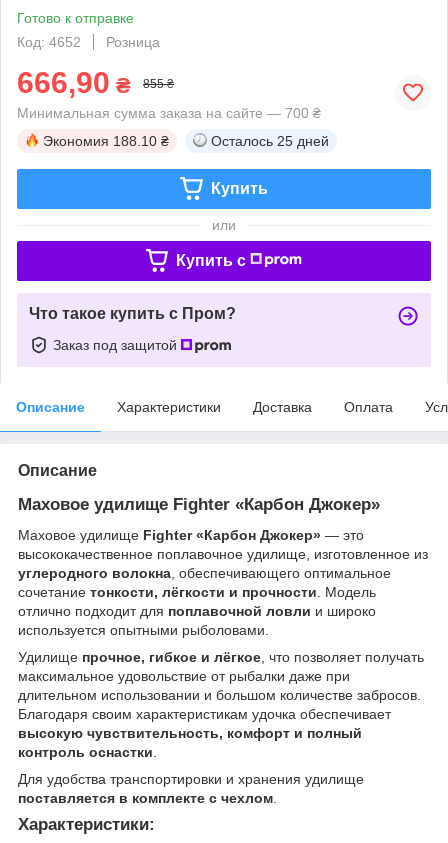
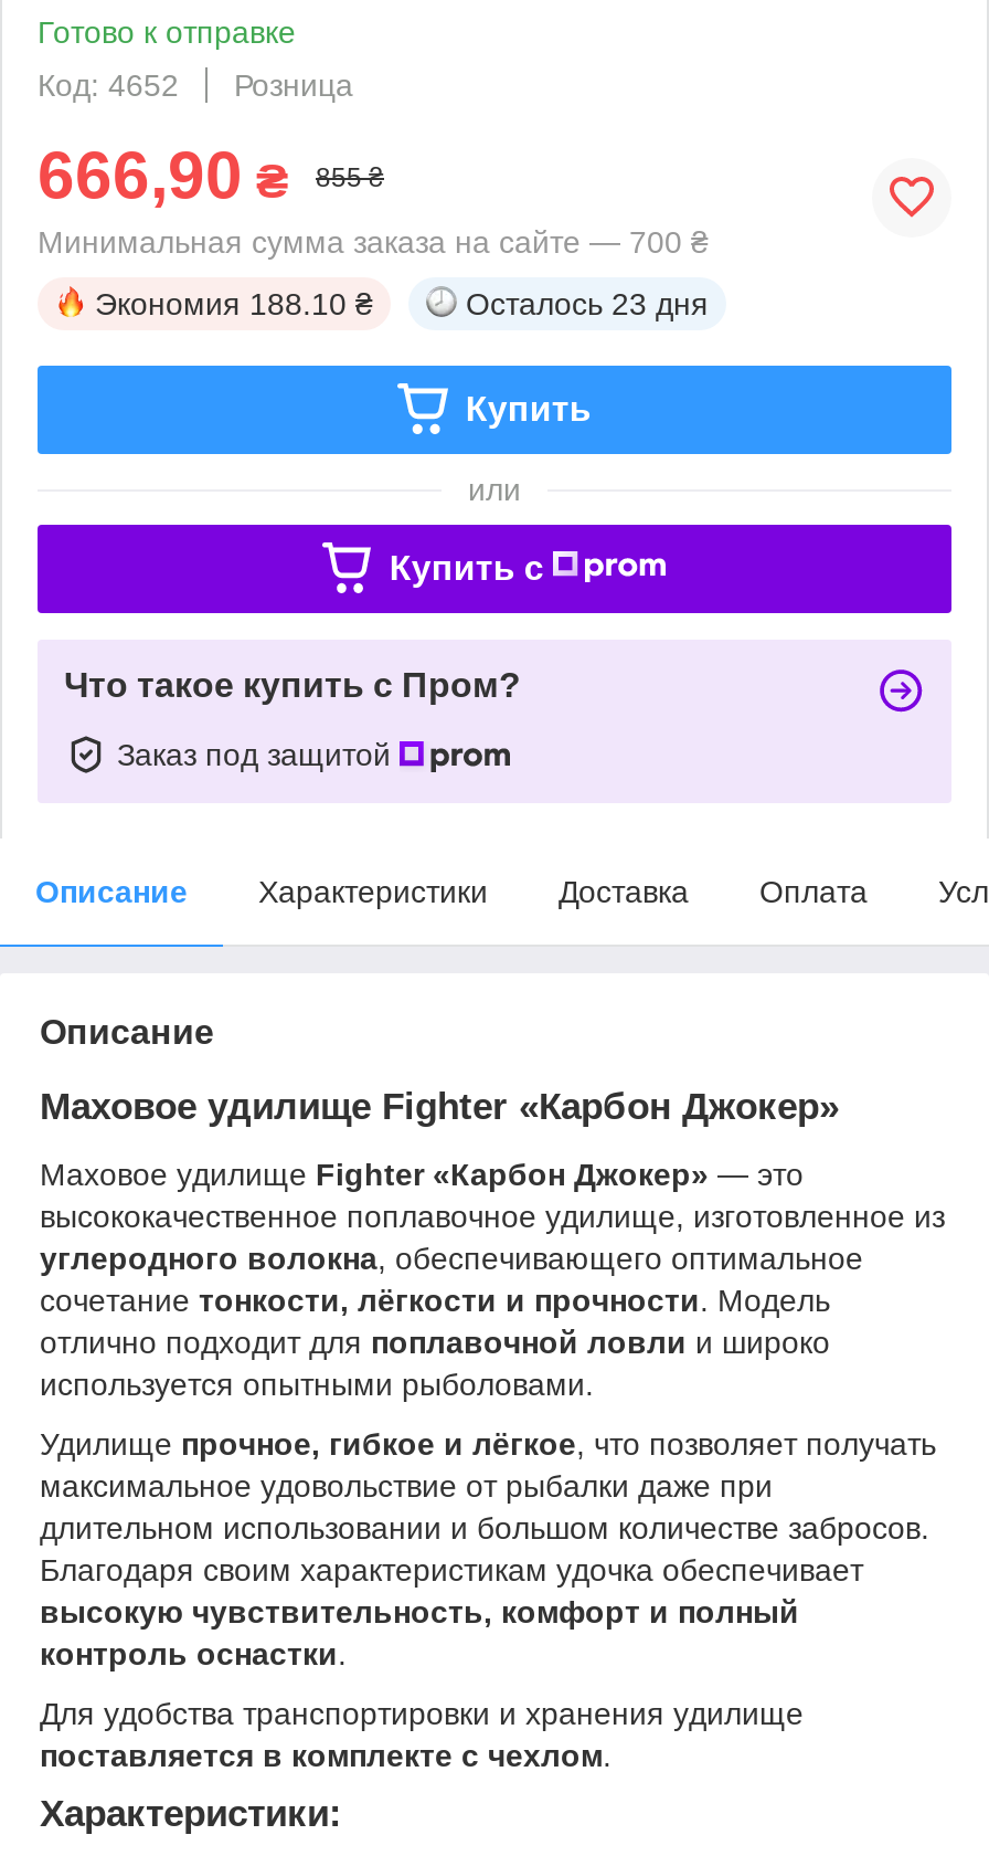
- Осталось 25 дней
+ Осталось 23 дня
